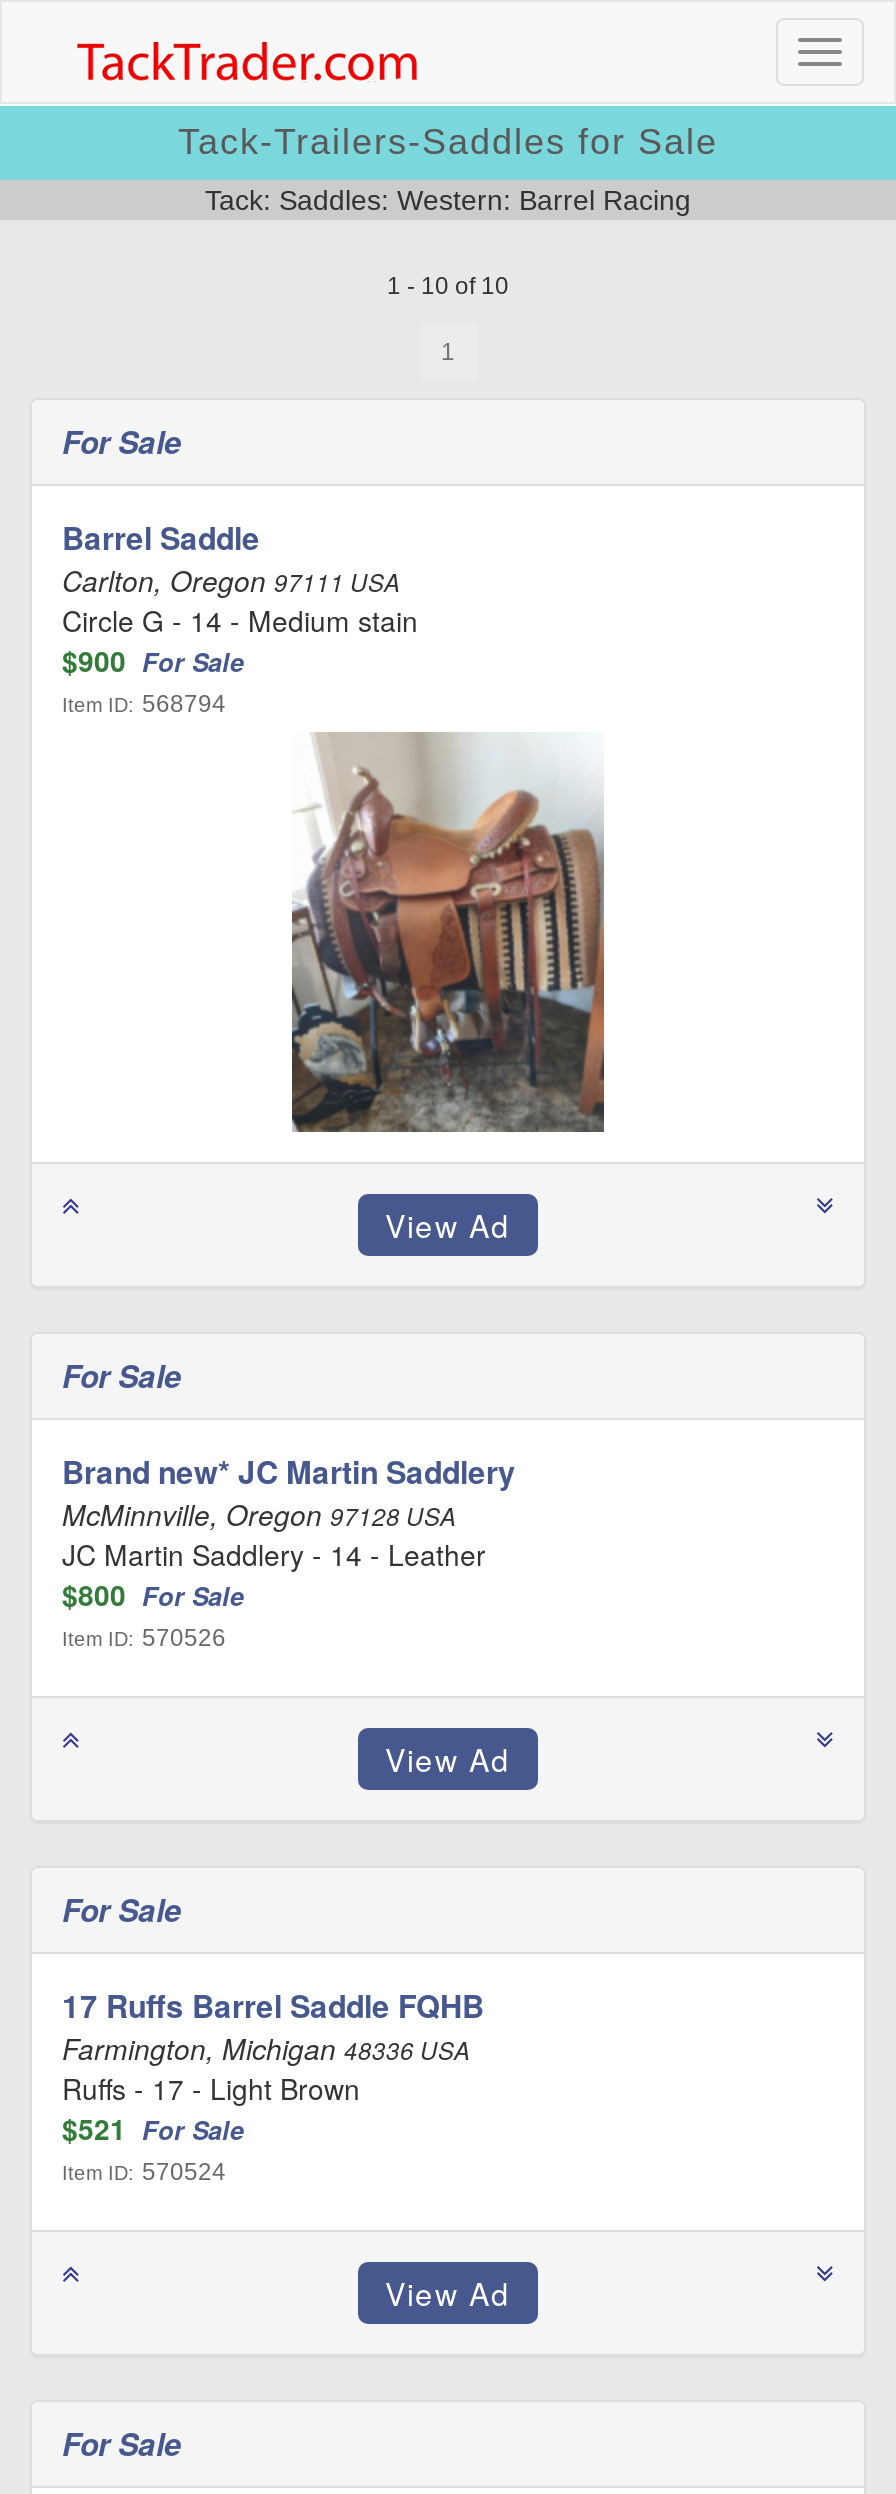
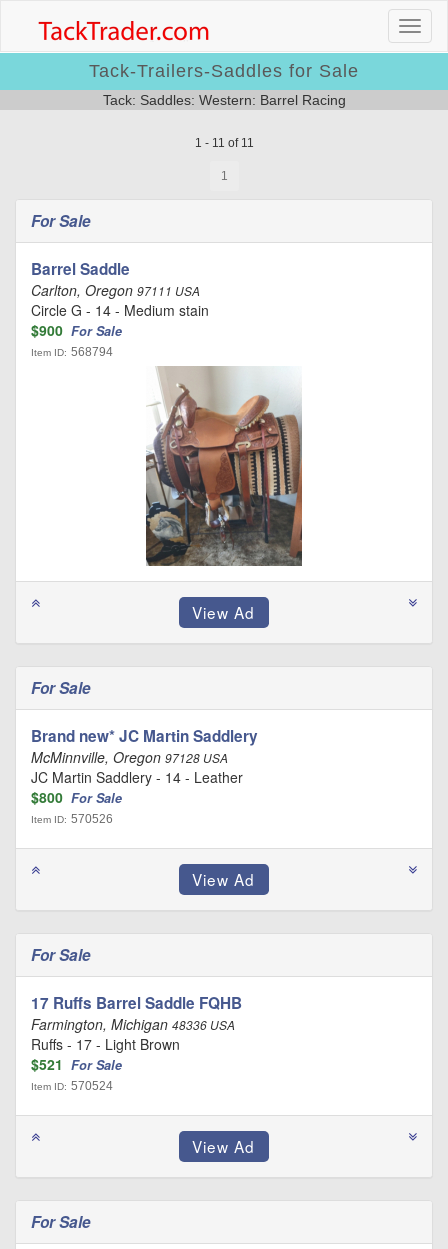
- 1 - 10 of 10
+ 1 - 11 of 11
